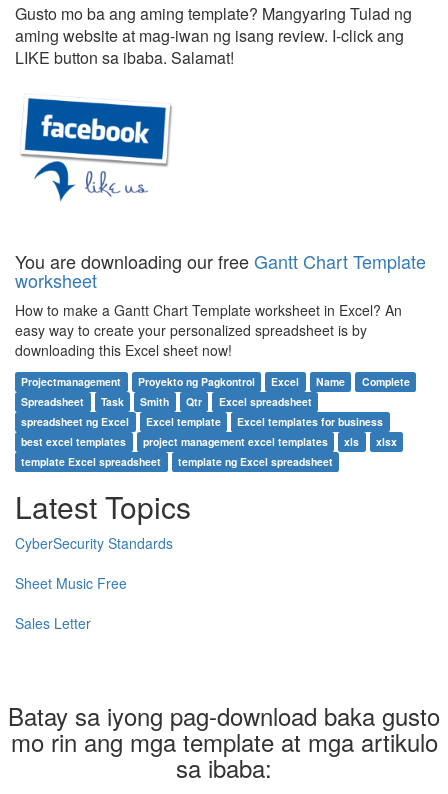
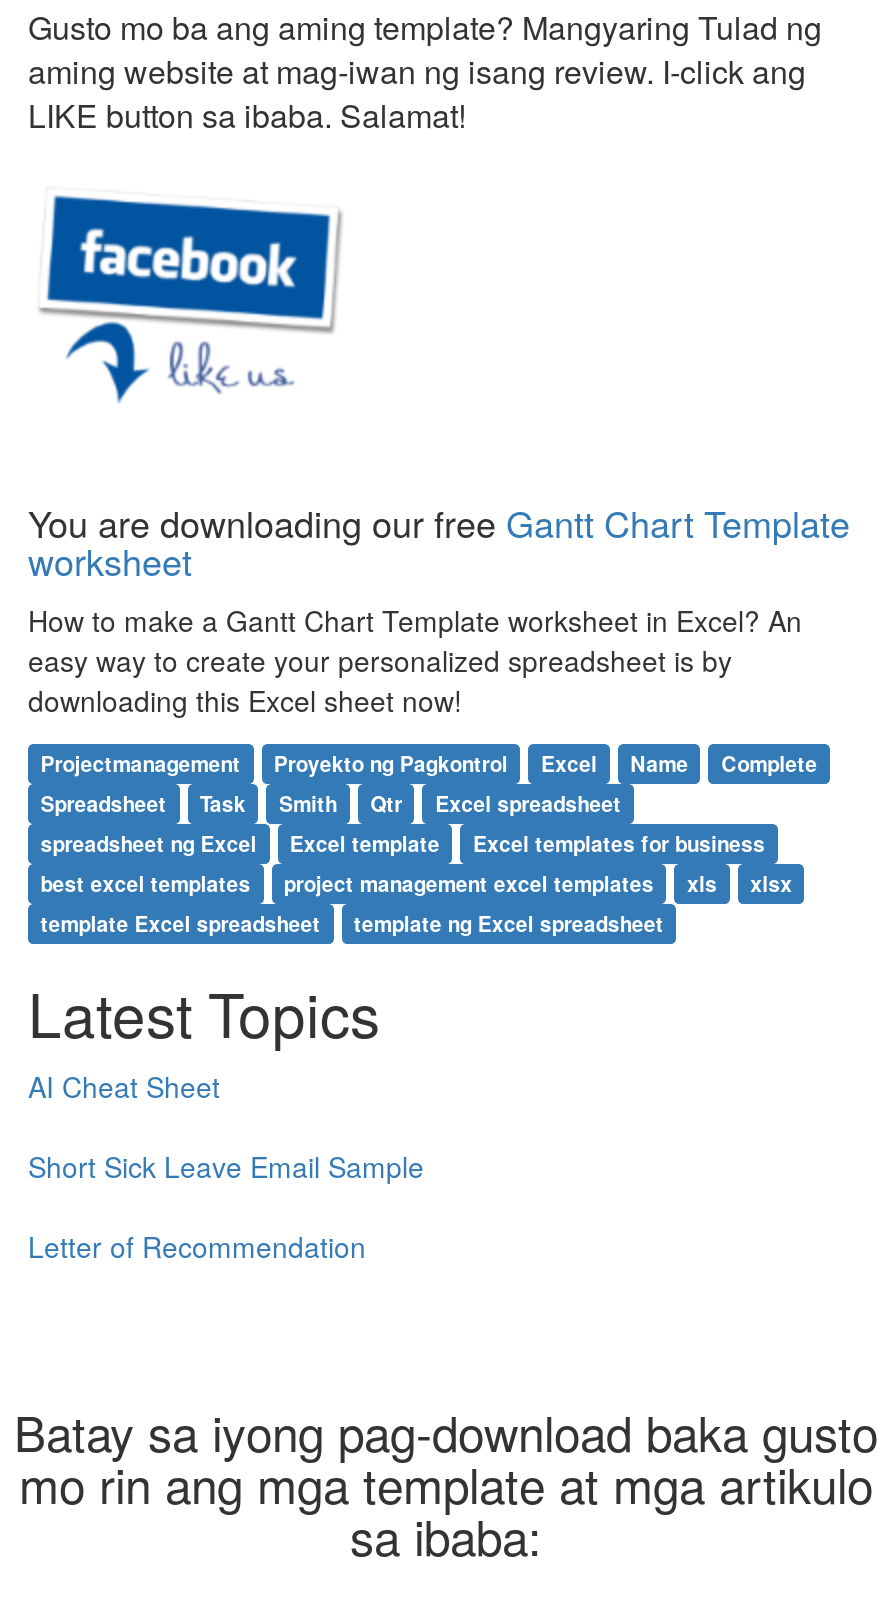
- CyberSecurity Standards
+ AI Cheat Sheet

- Sheet Music Free
+ Short Sick Leave Email Sample

- Sales Letter
+ Letter of Recommendation
